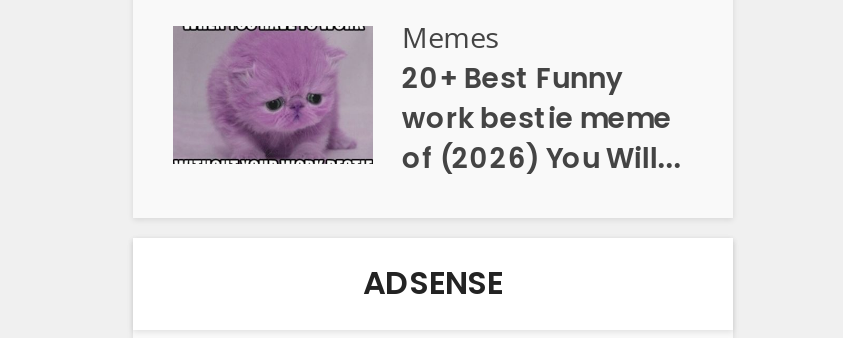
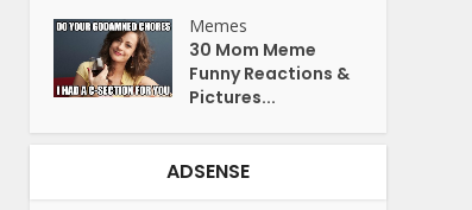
- [image]
- 20+ Best Funny
- work bestie meme
- of (2026) You Will...
+ [image]
+ 30 Mom Meme
+ Funny Reactions &
+ Pictures...
